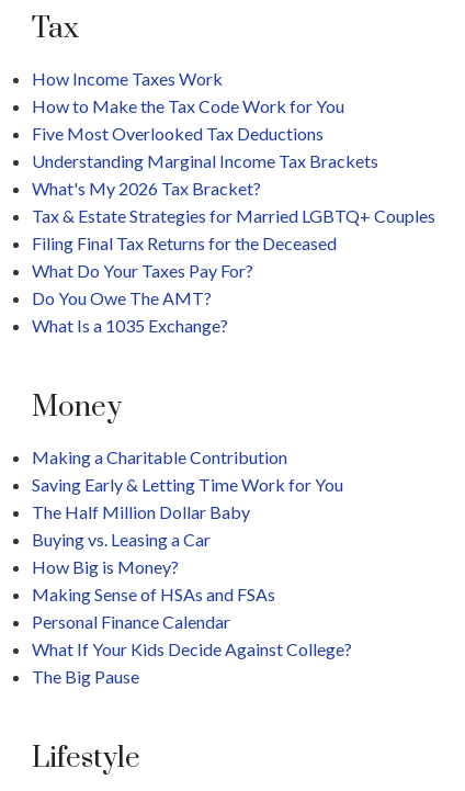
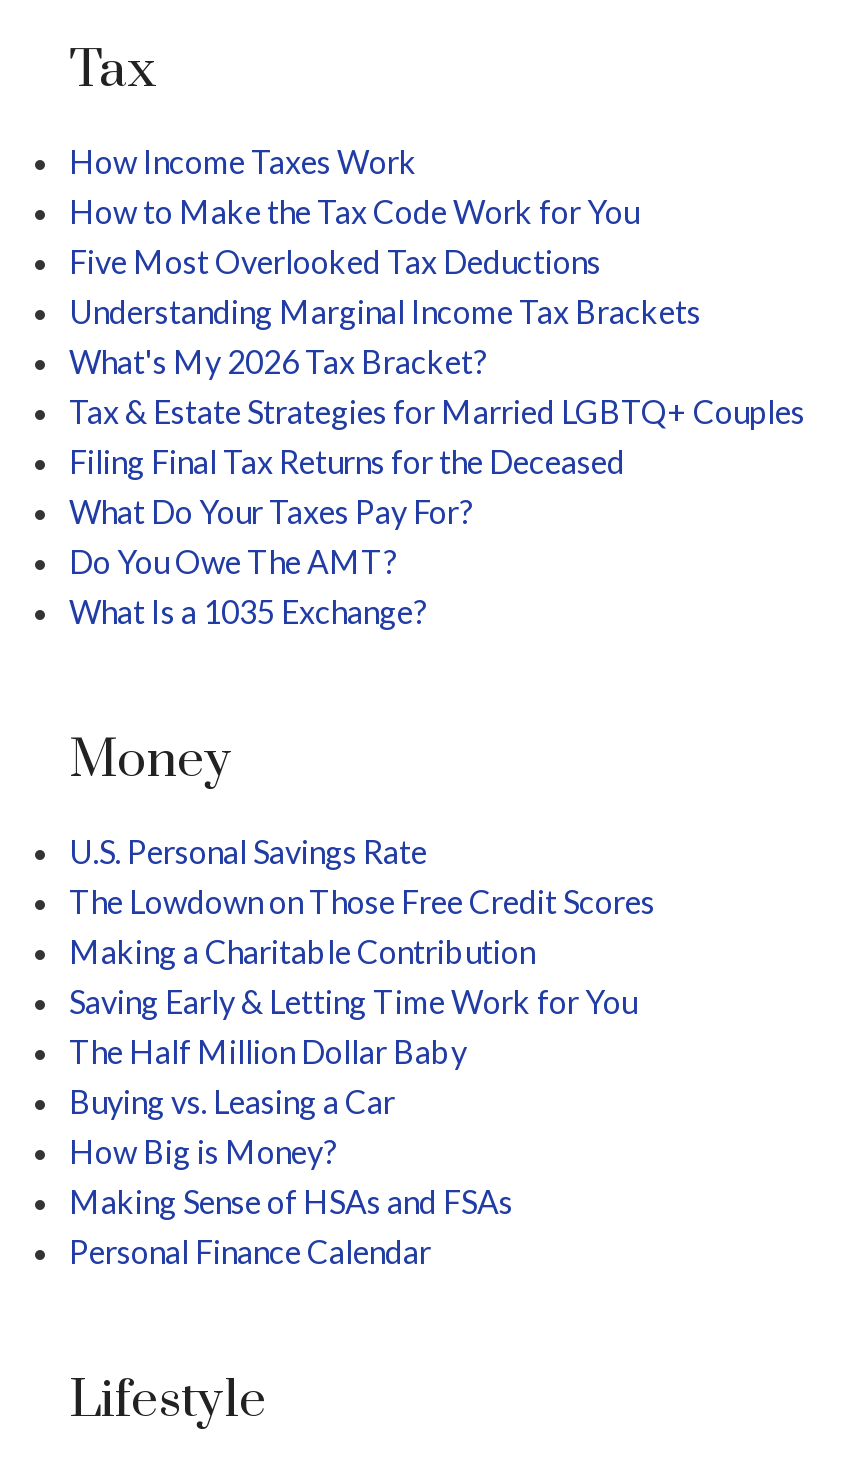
+ U.S. Personal Savings Rate
+ The Lowdown on Those Free Credit Scores

moved down: Making a Charitable Contribution | Saving Early & Letting Time Work for You | The Half Million Dollar Baby | Buying vs. Leasing a Car | How Big is Money? | Making Sense of HSAs and FSAs | Personal Finance Calendar

- What If Your Kids Decide Against College?
- The Big Pause
